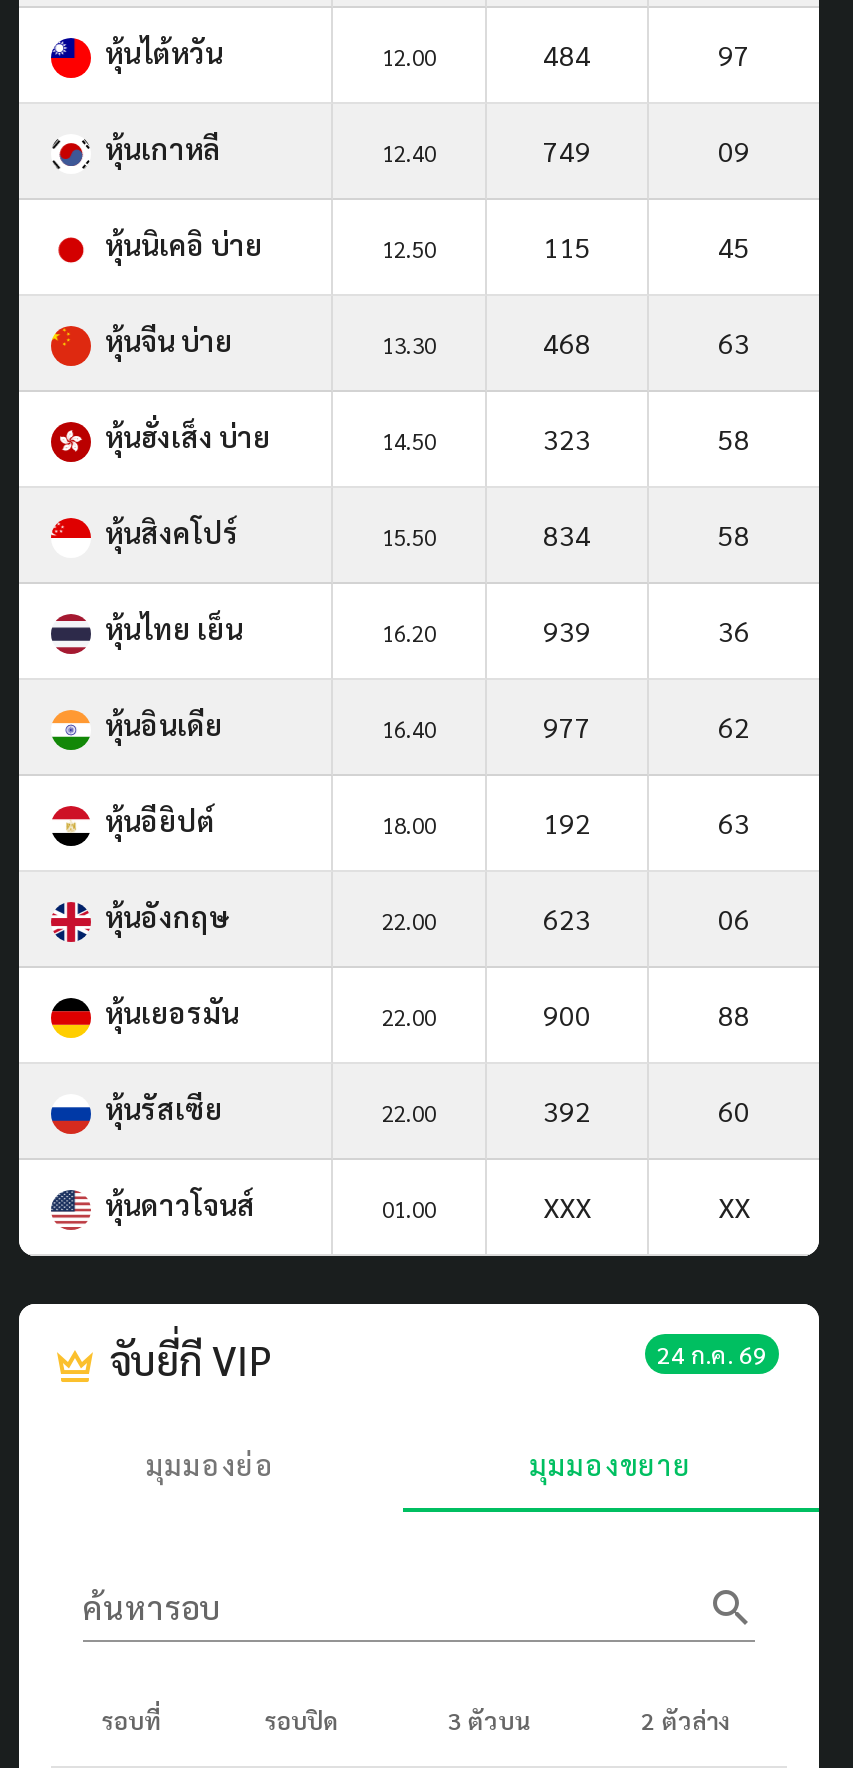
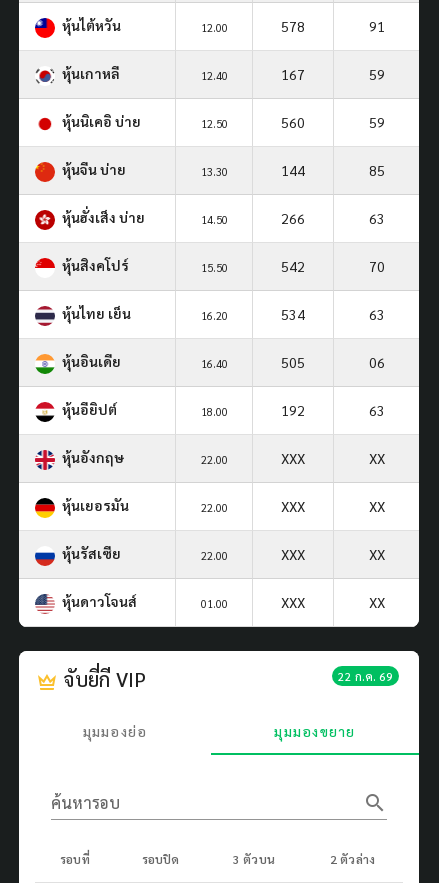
- 484
+ 578

- 97
+ 91

- 749
+ 167

- 09
+ 59

- 115
+ 560

- 45
+ 59

- 468
+ 144

- 63
+ 85

- 323
+ 266

- 58
+ 63

- 834
+ 542

- 58
+ 70

- 939
+ 534

- 36
+ 63

- 977
+ 505

- 62
+ 06

- 623
- 06
+ XXX
+ XX

- 900
- 88
+ XXX
+ XX

- 392
- 60
+ XXX
+ XX

- 24 ก.ค. 69
+ 22 ก.ค. 69
